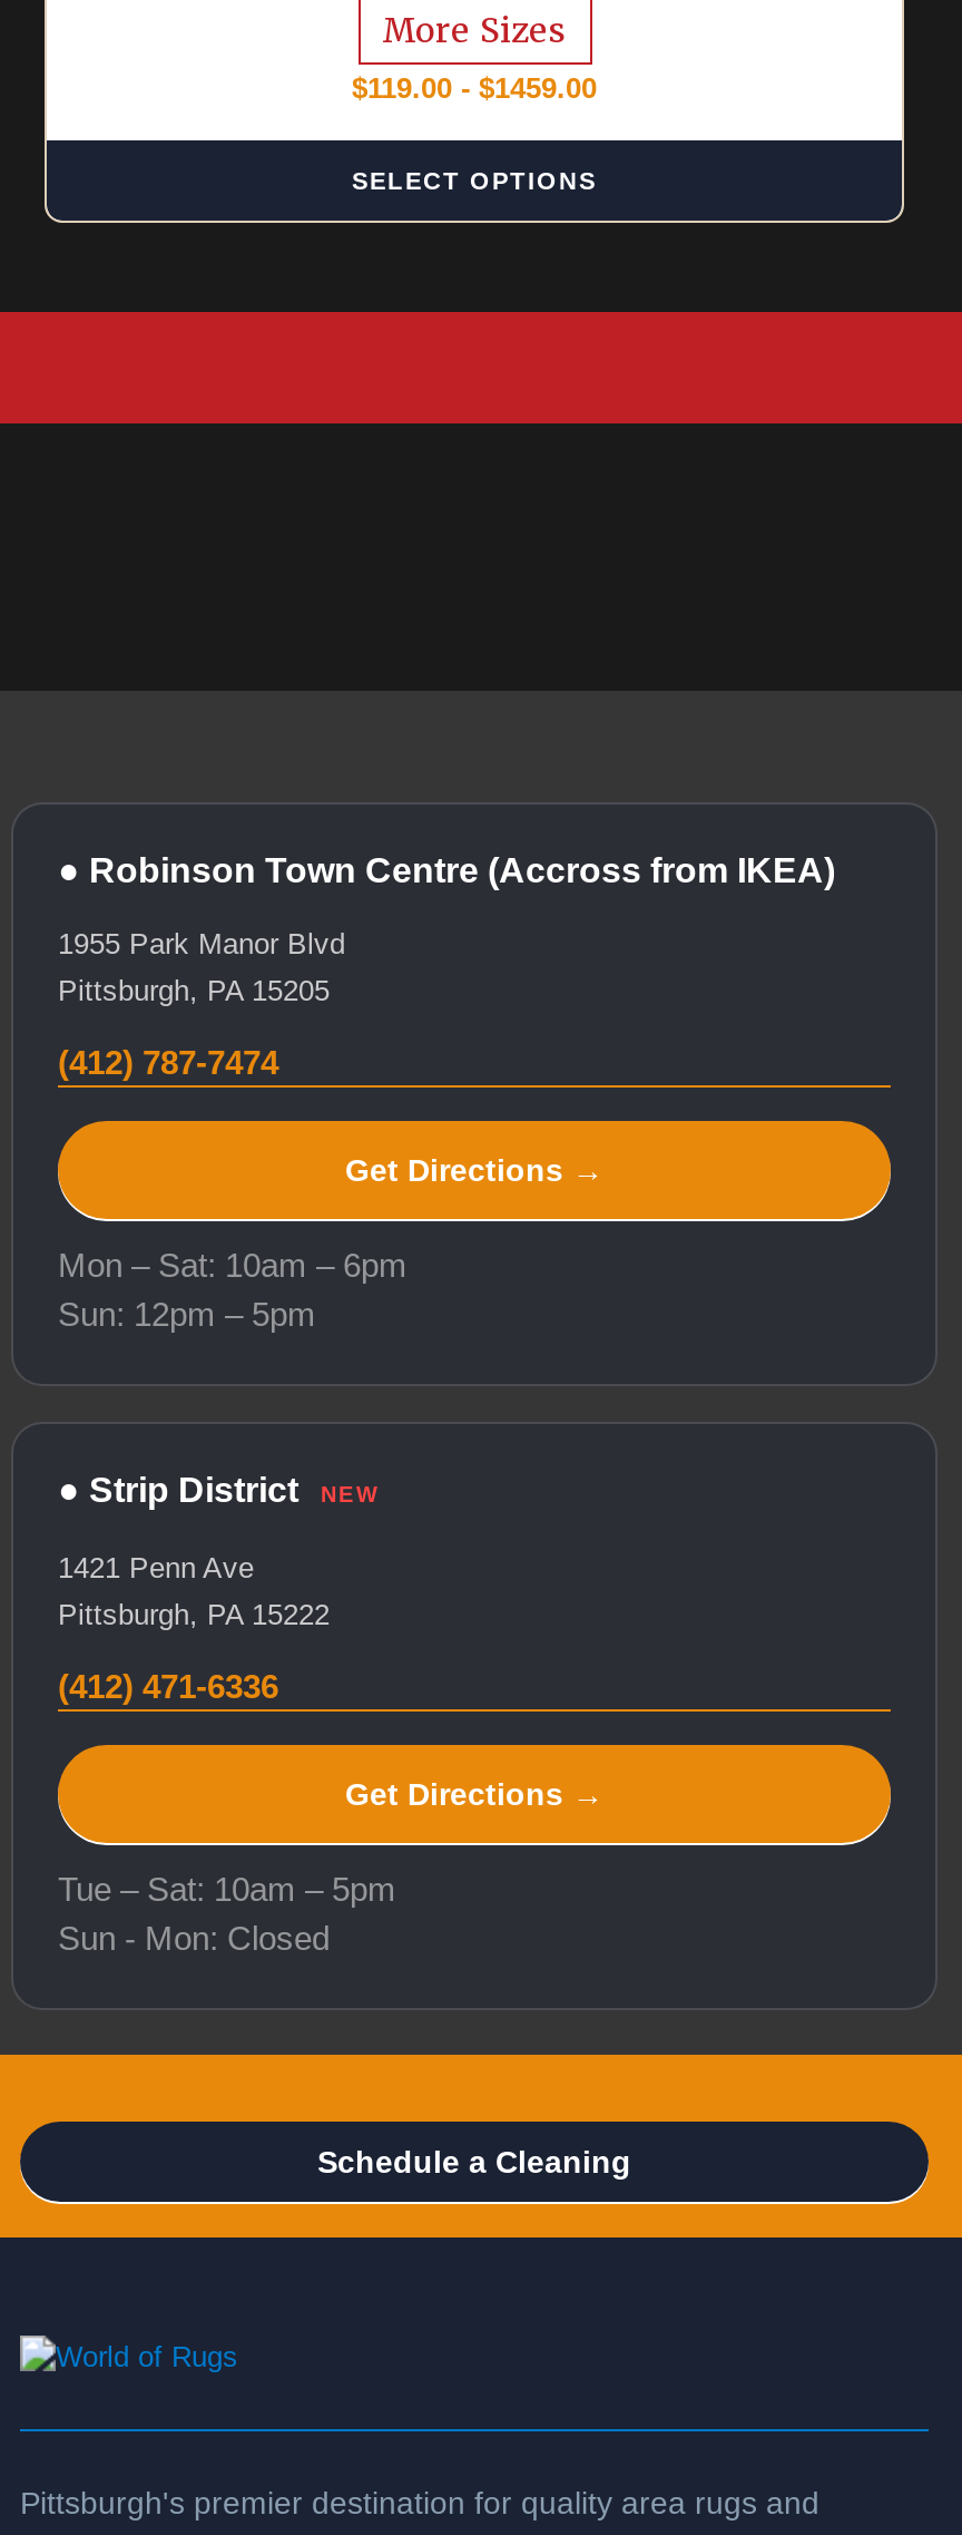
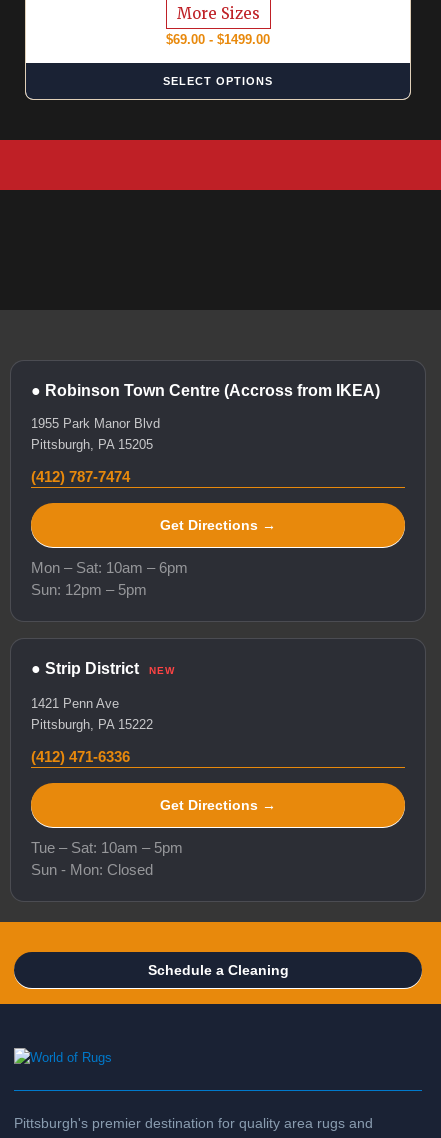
- $119.00 - $1459.00
+ $69.00 - $1499.00
